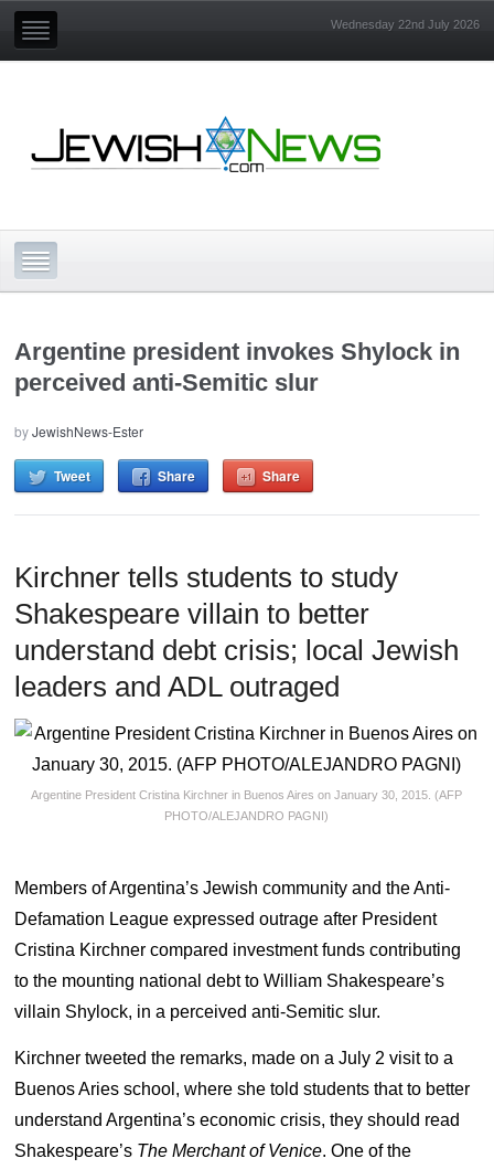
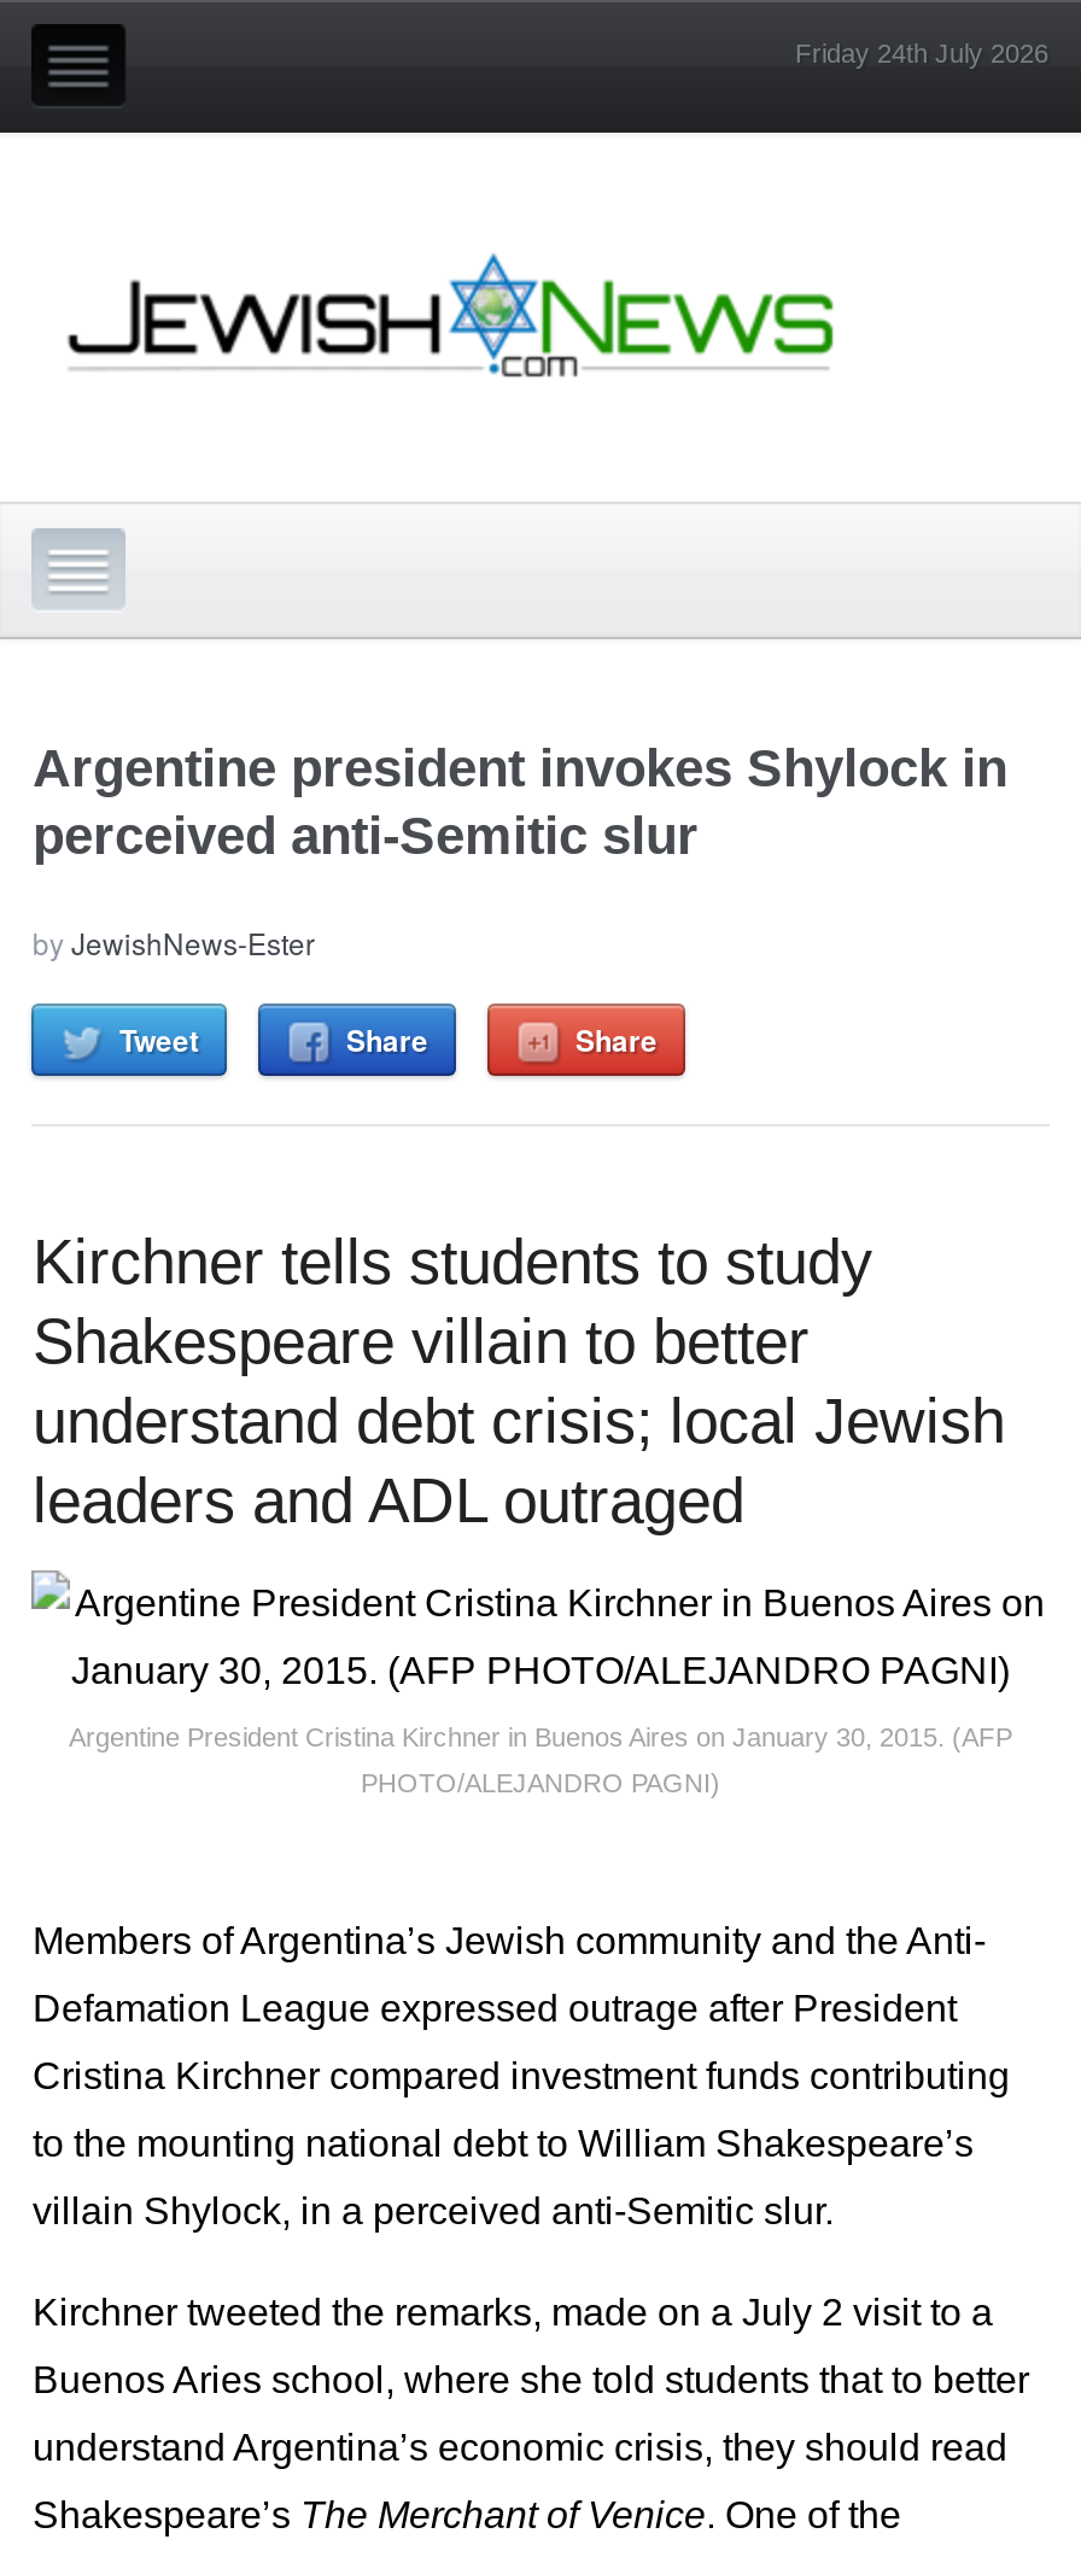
- Wednesday 22nd July 2026
+ Friday 24th July 2026
